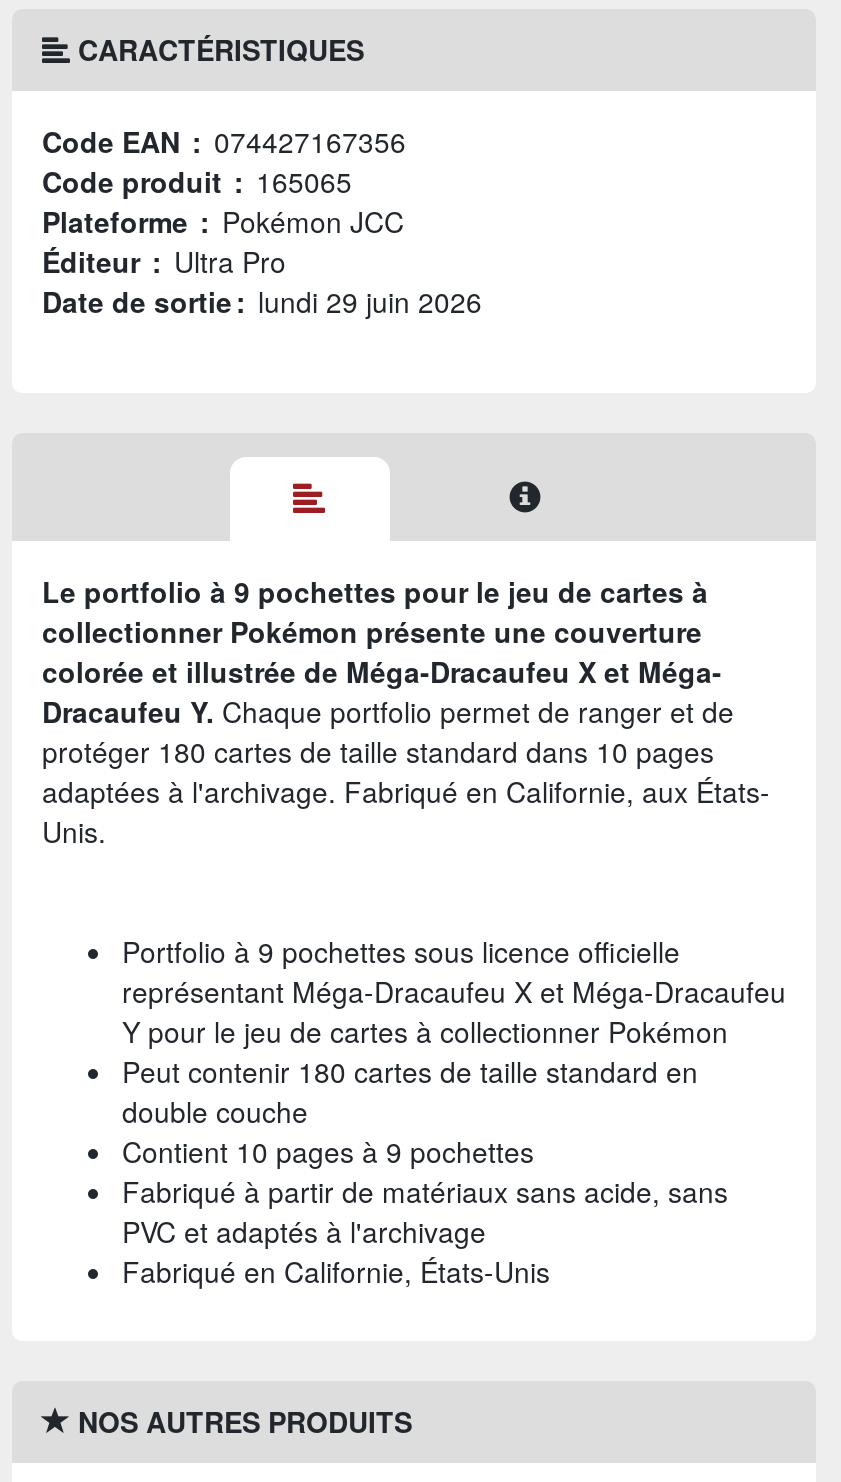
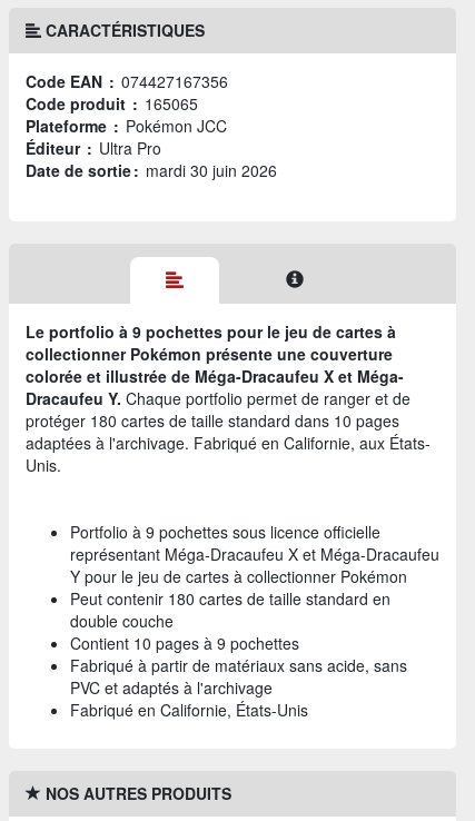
- Date de sortie : lundi 29 juin 2026
+ Date de sortie : mardi 30 juin 2026
